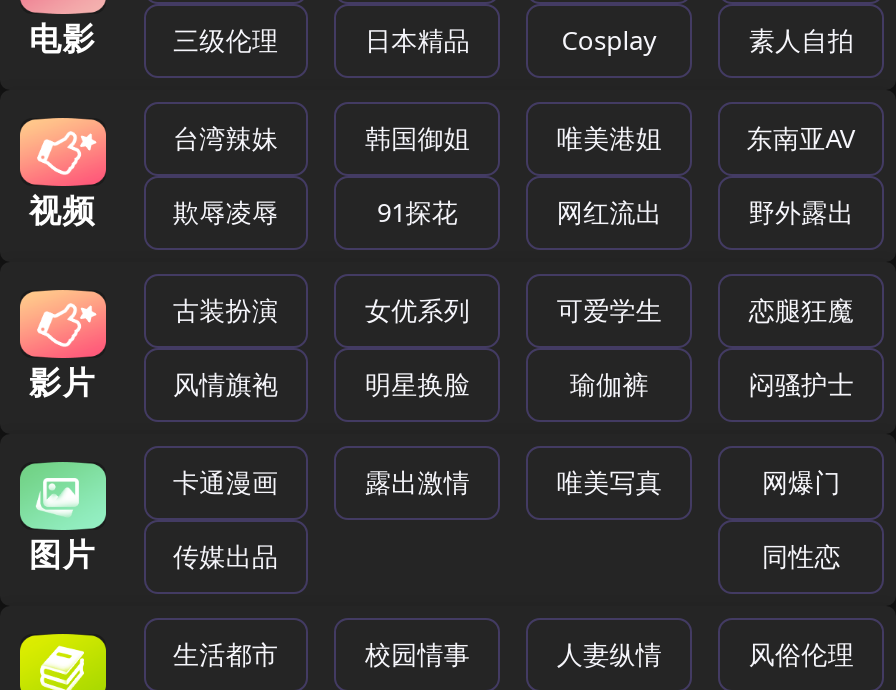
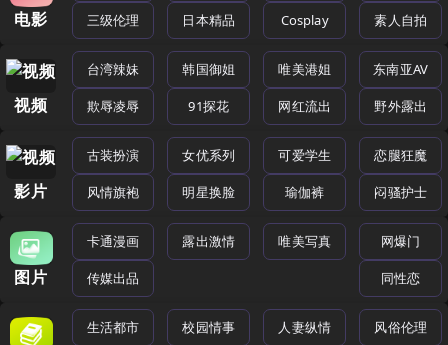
- [image]
+ [image]

- [image]
+ [image]
